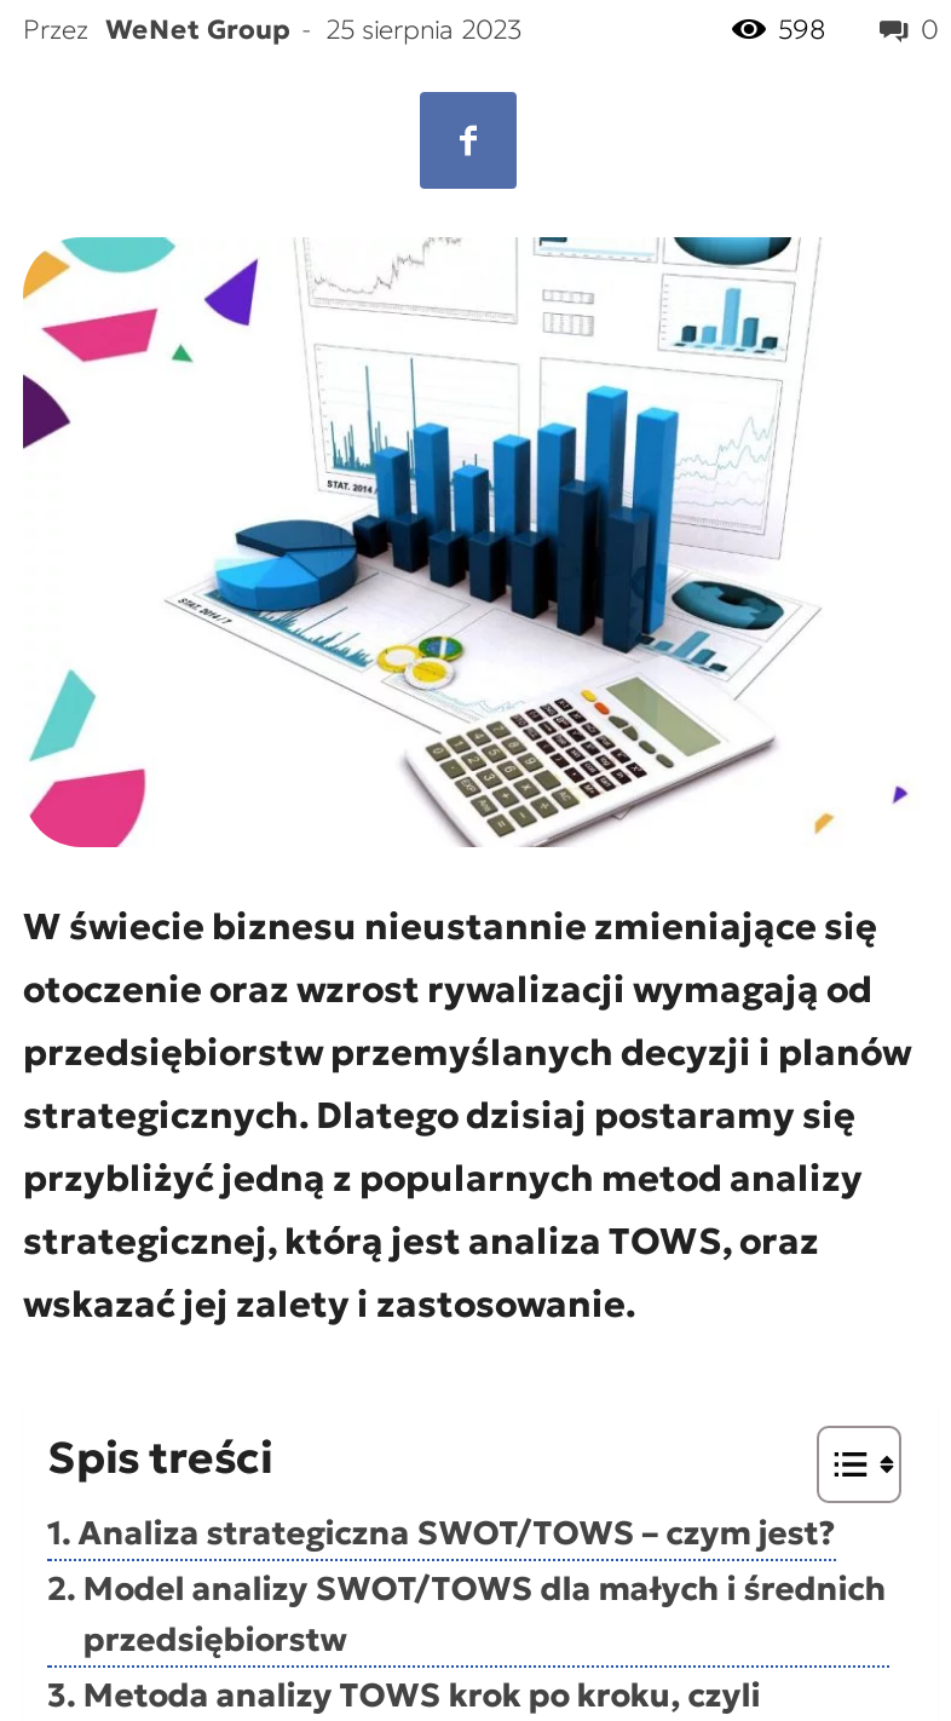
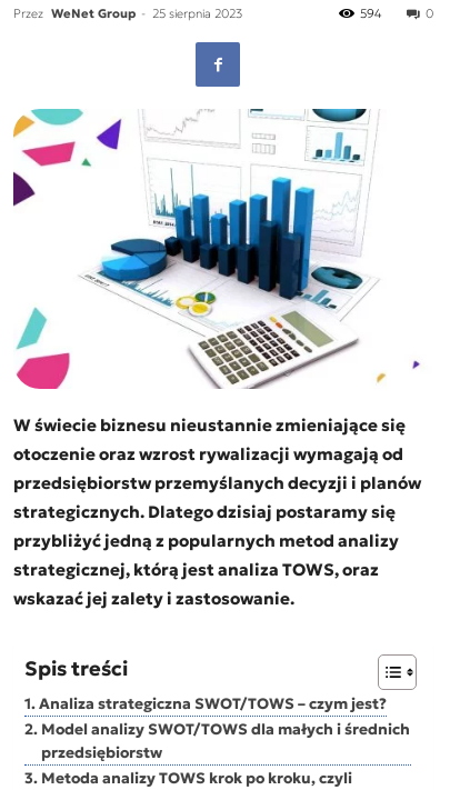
- 598
+ 594
